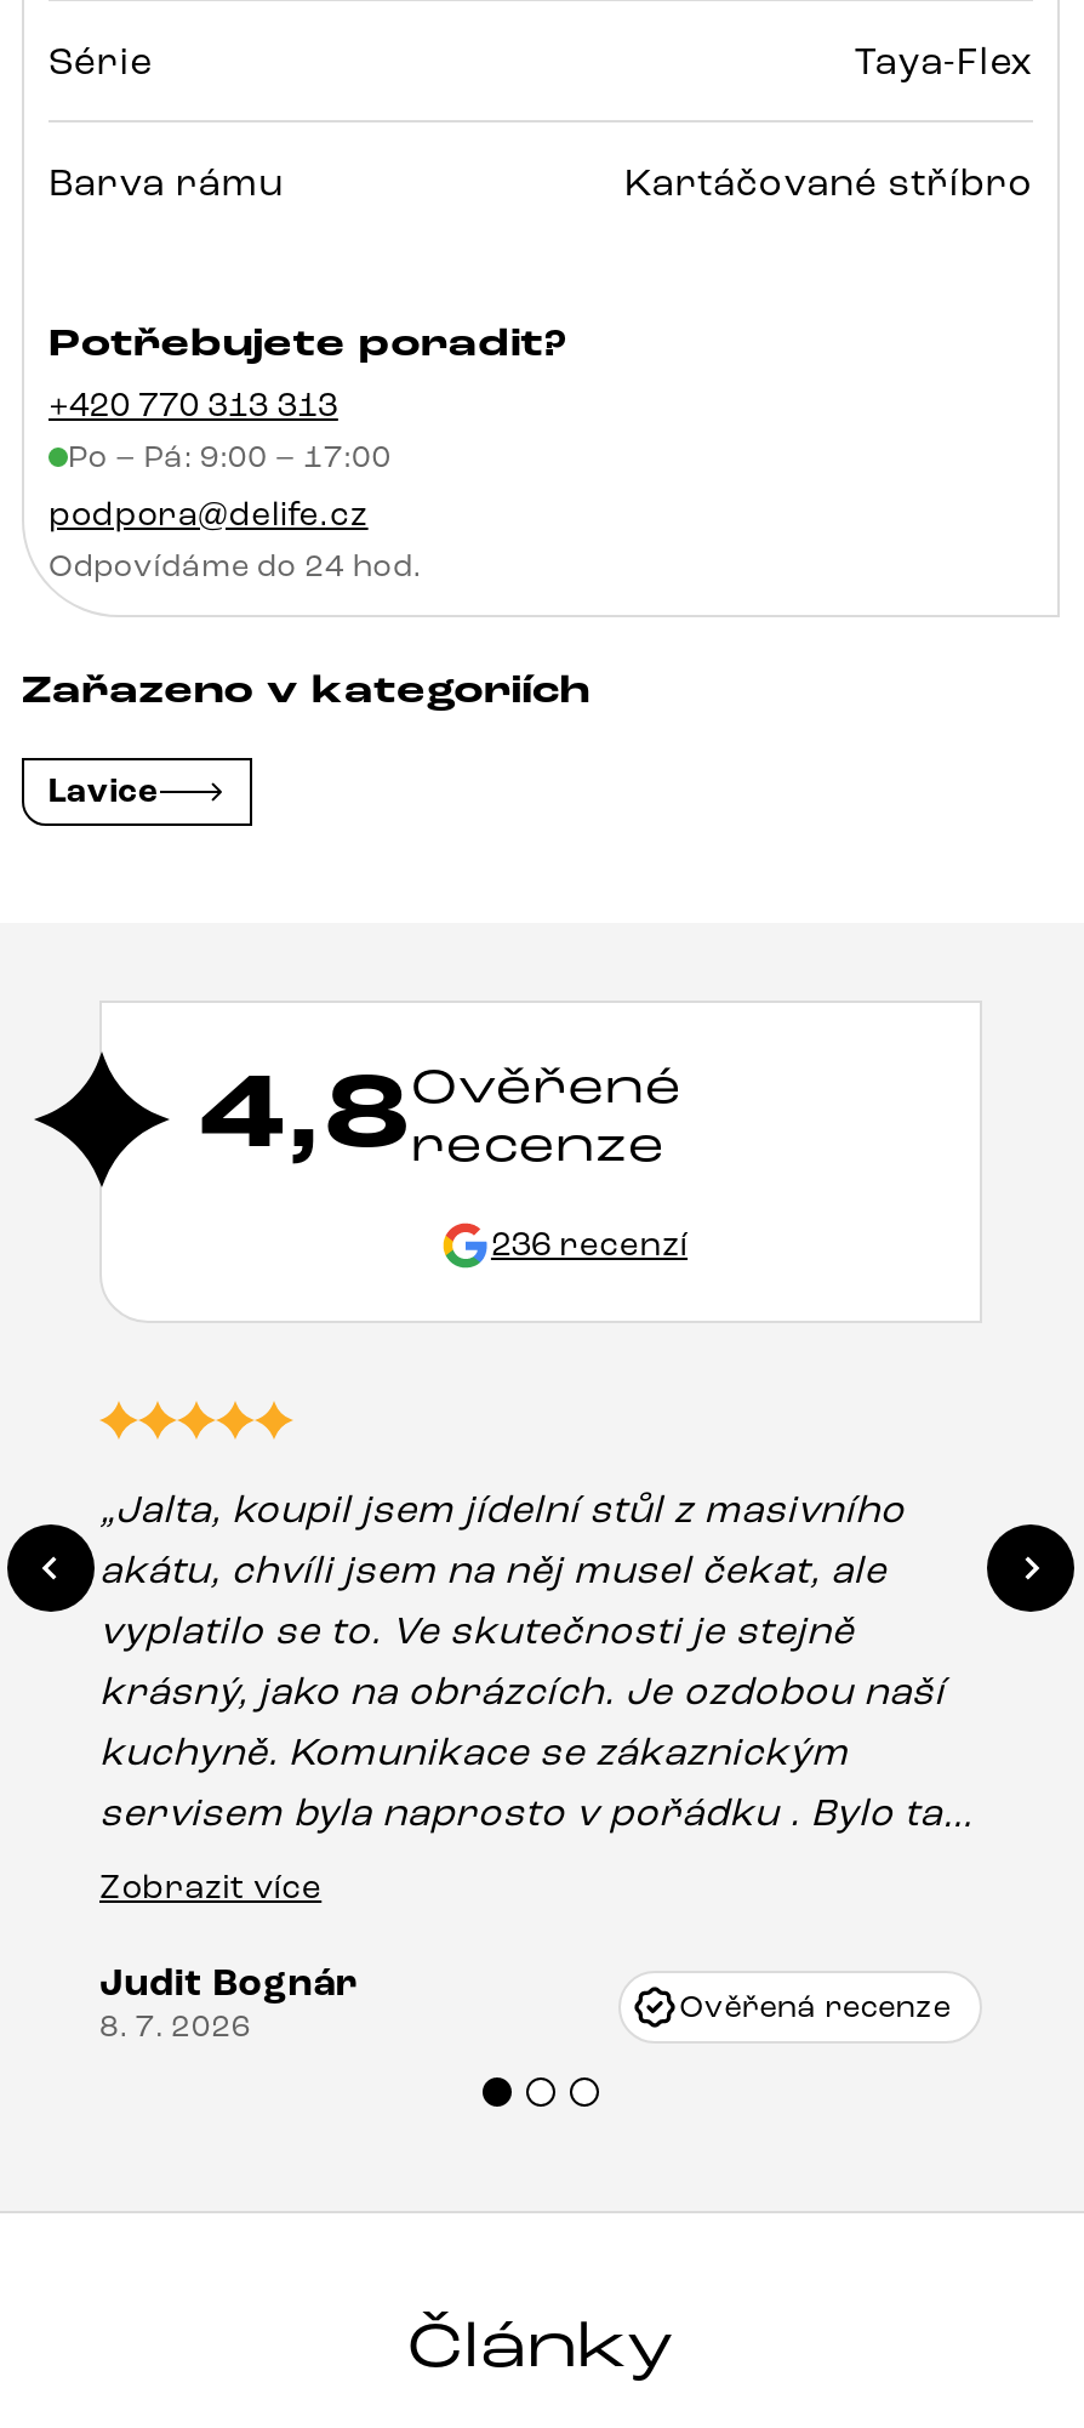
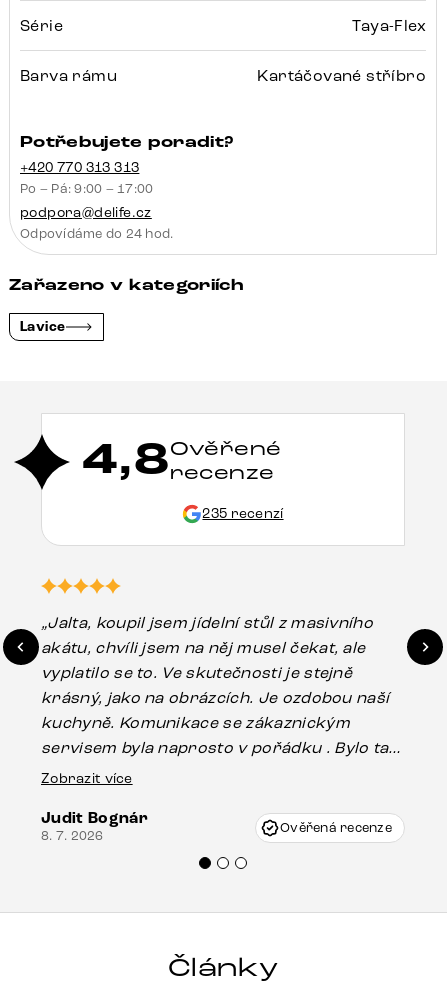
- 236 recenzí
+ 235 recenzí
